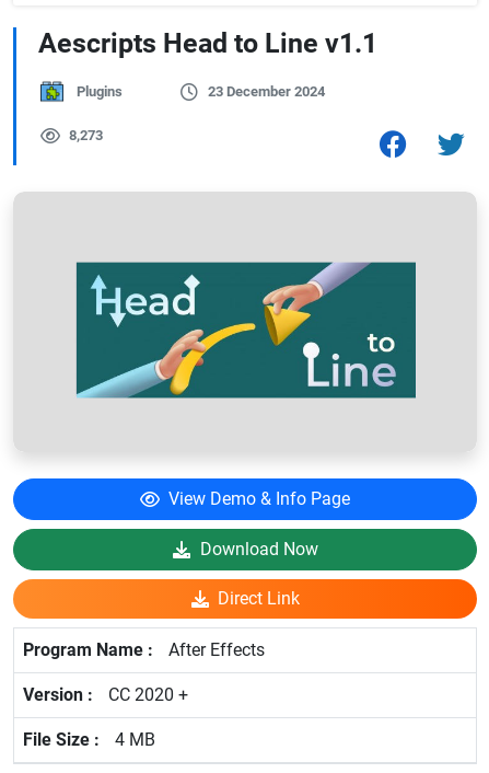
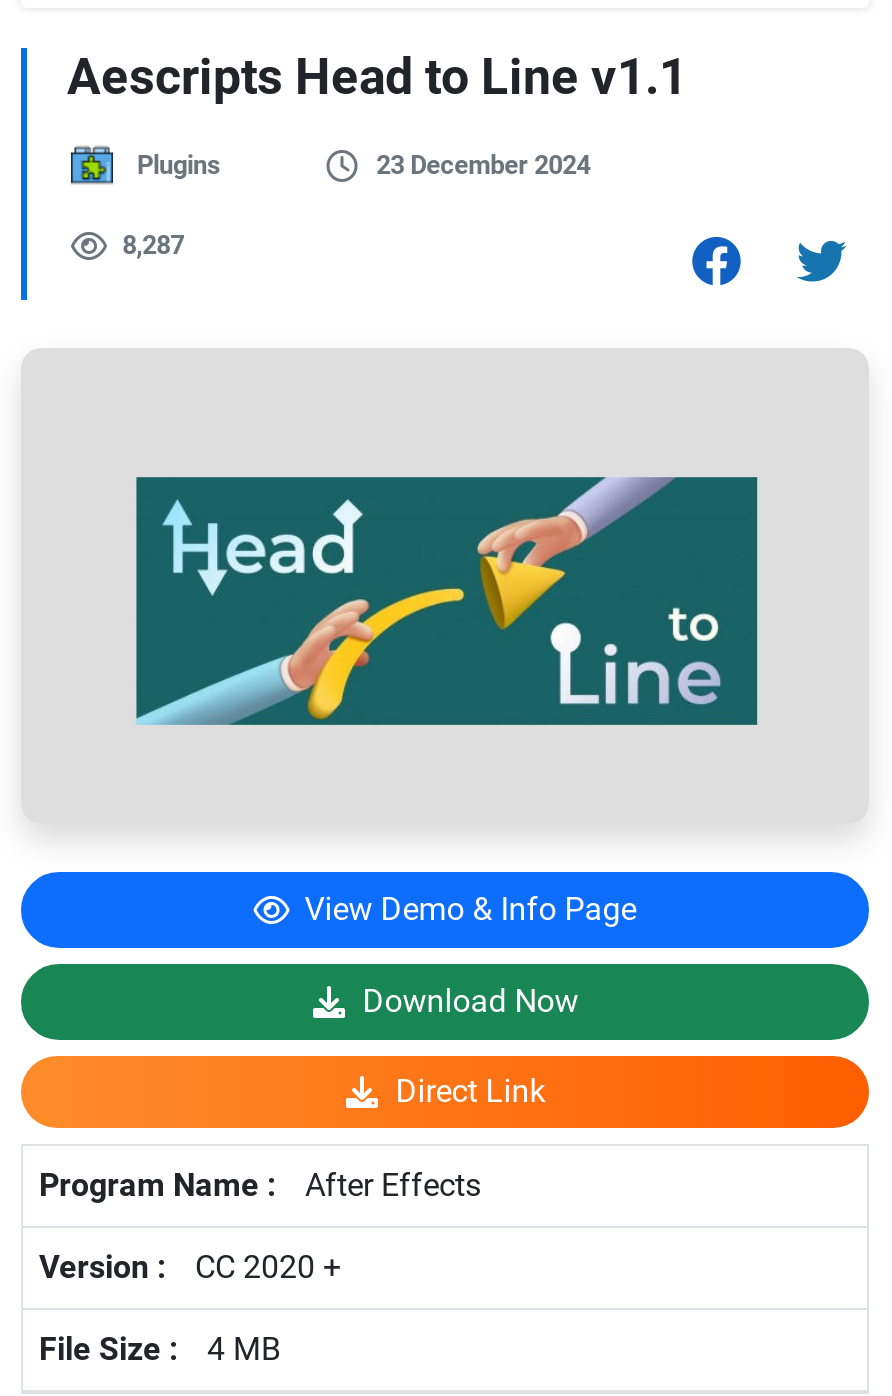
- 8,273
+ 8,287
